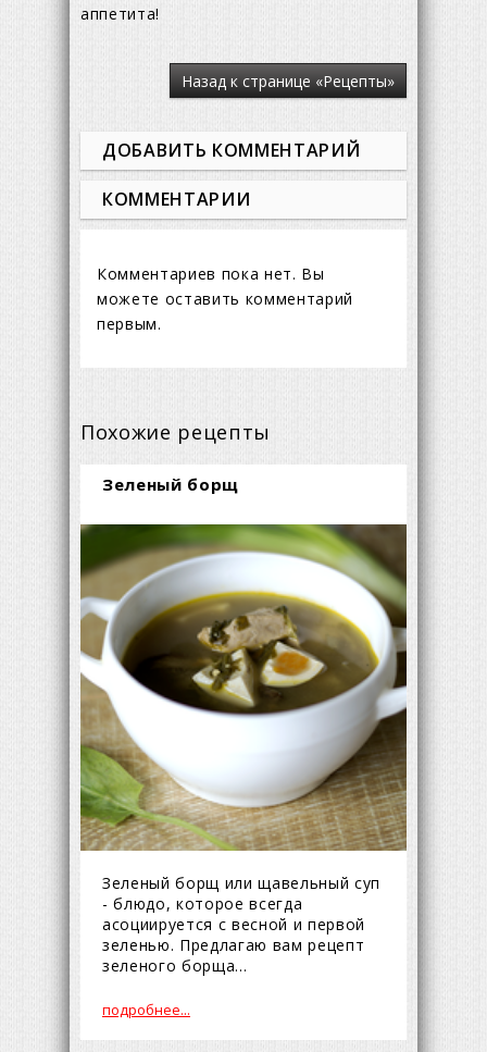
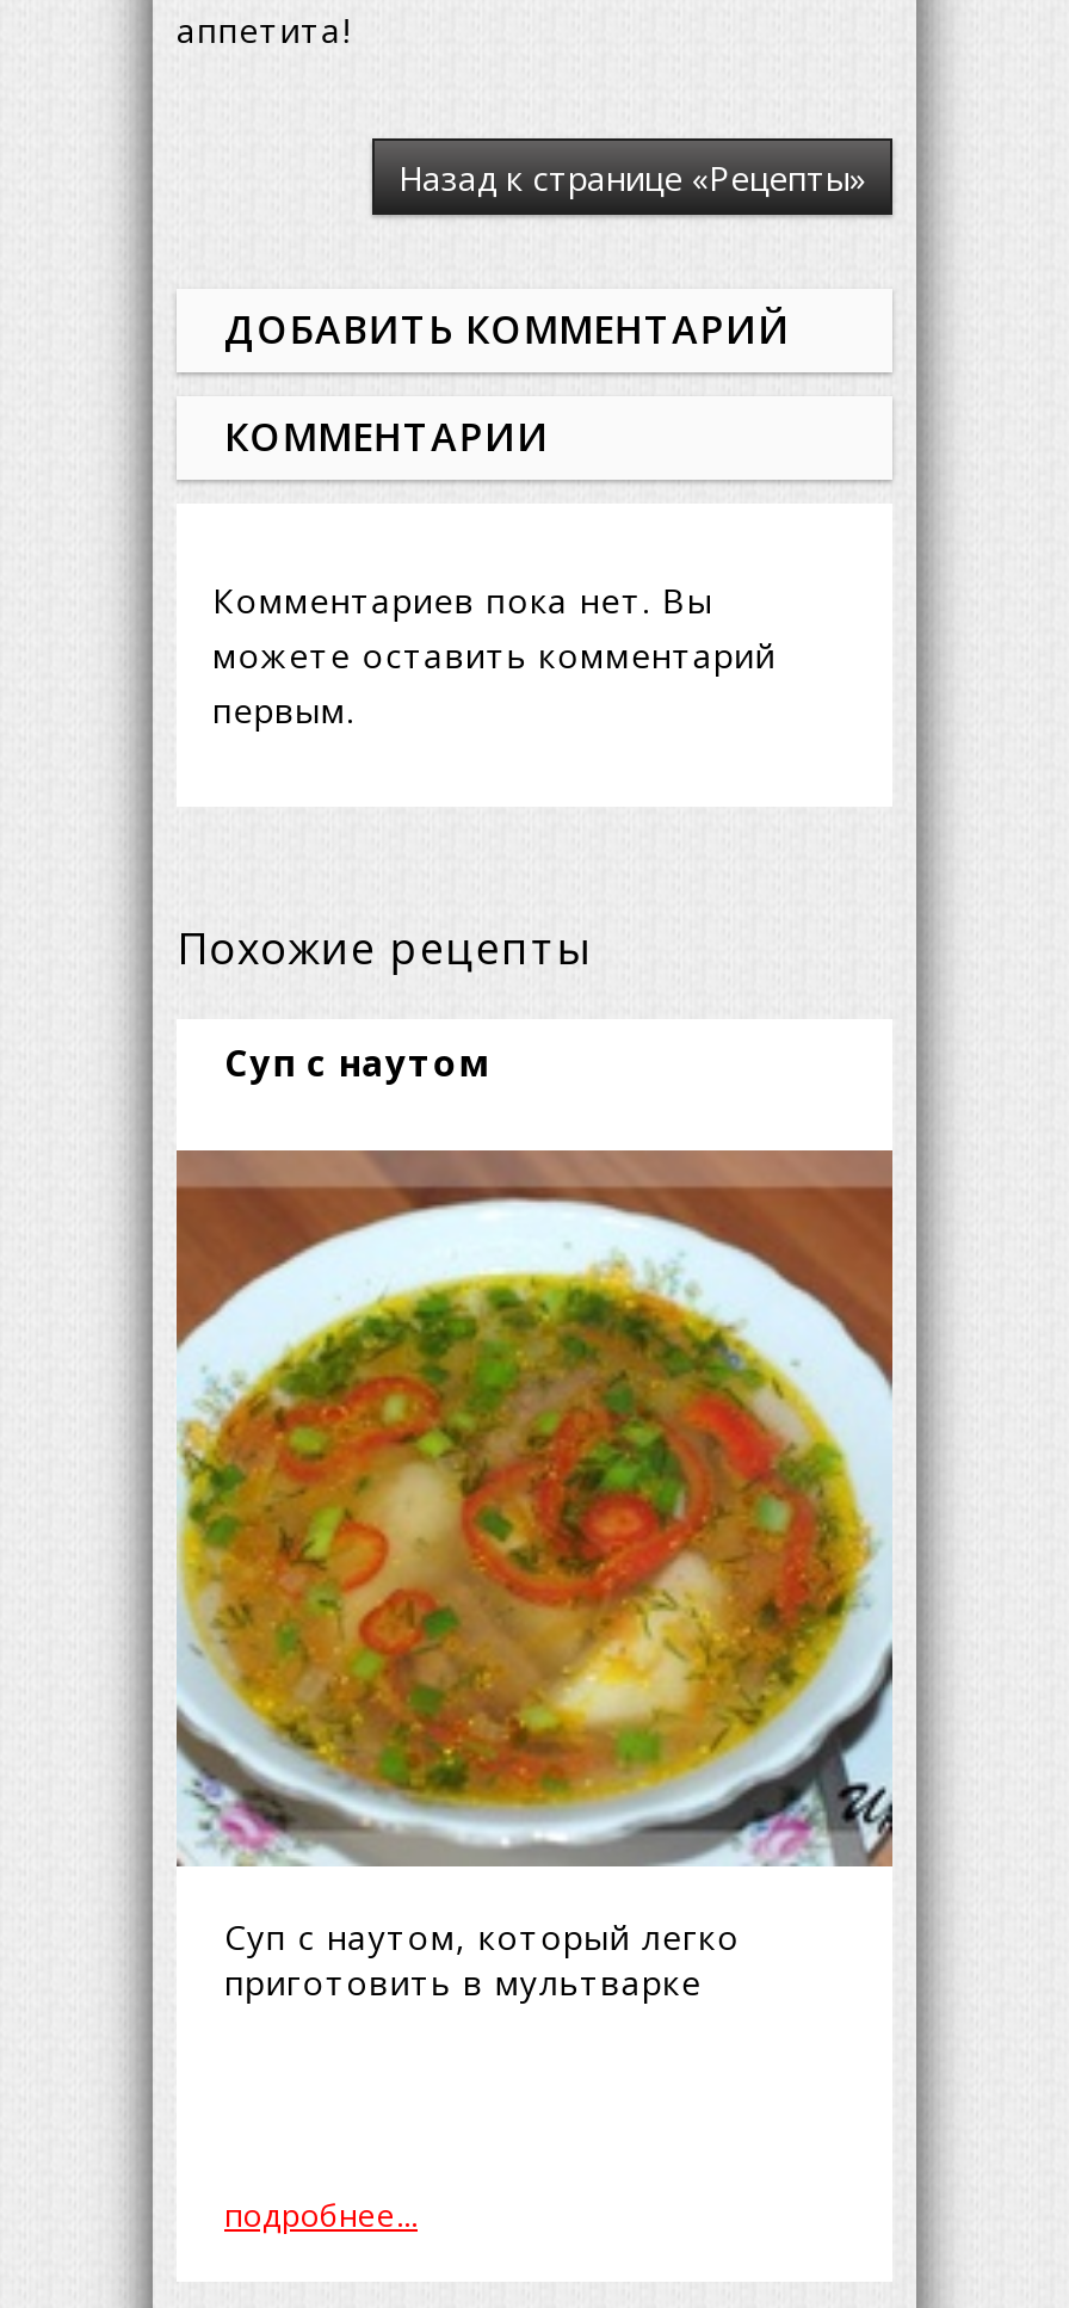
- Зеленый борщ
+ Суп с наутом

- [image]
- Зеленый борщ или щавельный суп
- - блюдо, которое всегда
- асоциируется с весной и первой
- зеленью. Предлагаю вам рецепт
- зеленого борща...
+ [image]
+ Суп с наутом, который легко
+ приготовить в мультварке
